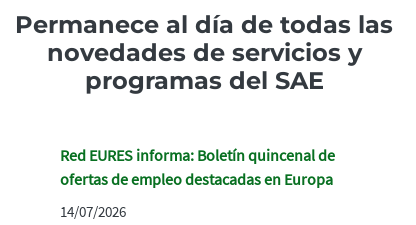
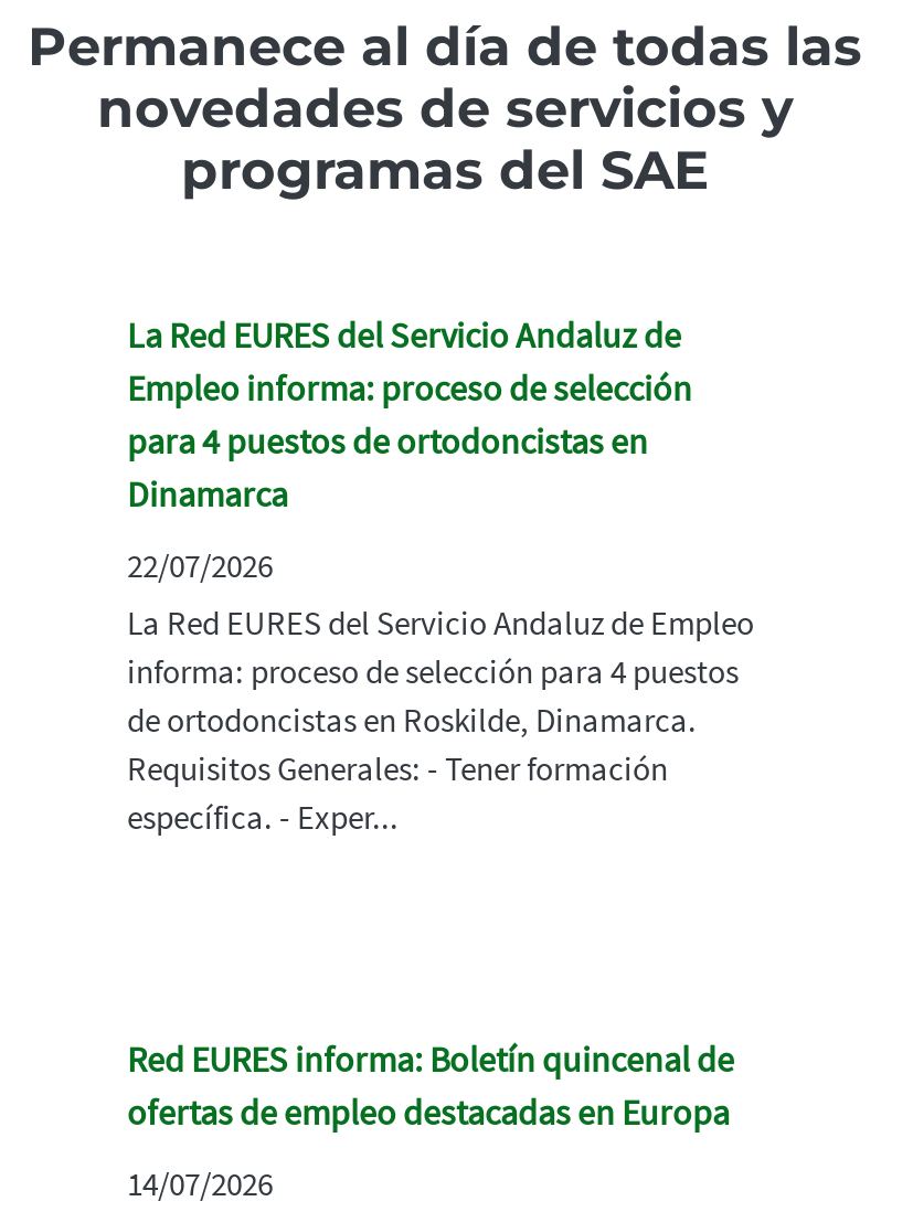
+ La Red EURES del Servicio Andaluz de
+ Empleo informa: proceso de selección
+ para 4 puestos de ortodoncistas en
+ Dinamarca
+ 22/07/2026
+ La Red EURES del Servicio Andaluz de Empleo
+ informa: proceso de selección para 4 puestos
+ de ortodoncistas en Roskilde, Dinamarca.
+ Requisitos Generales: - Tener formación
+ específica. - Exper...
